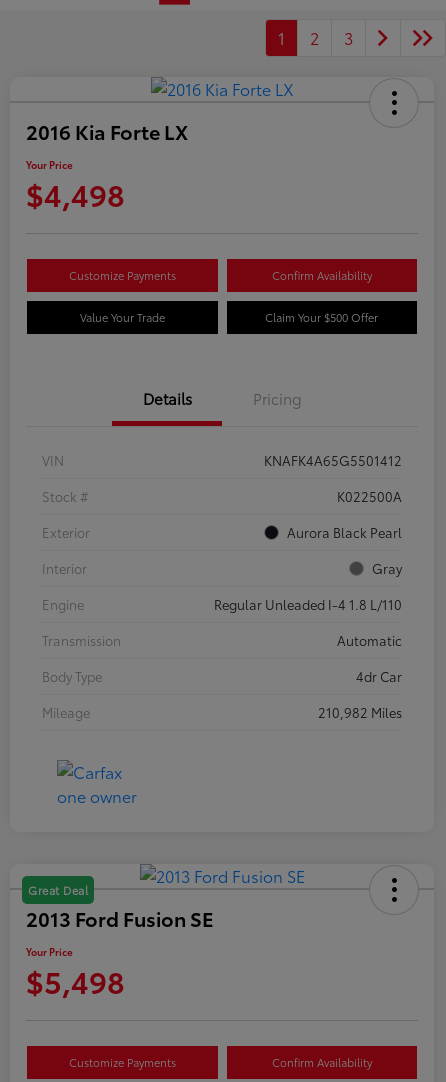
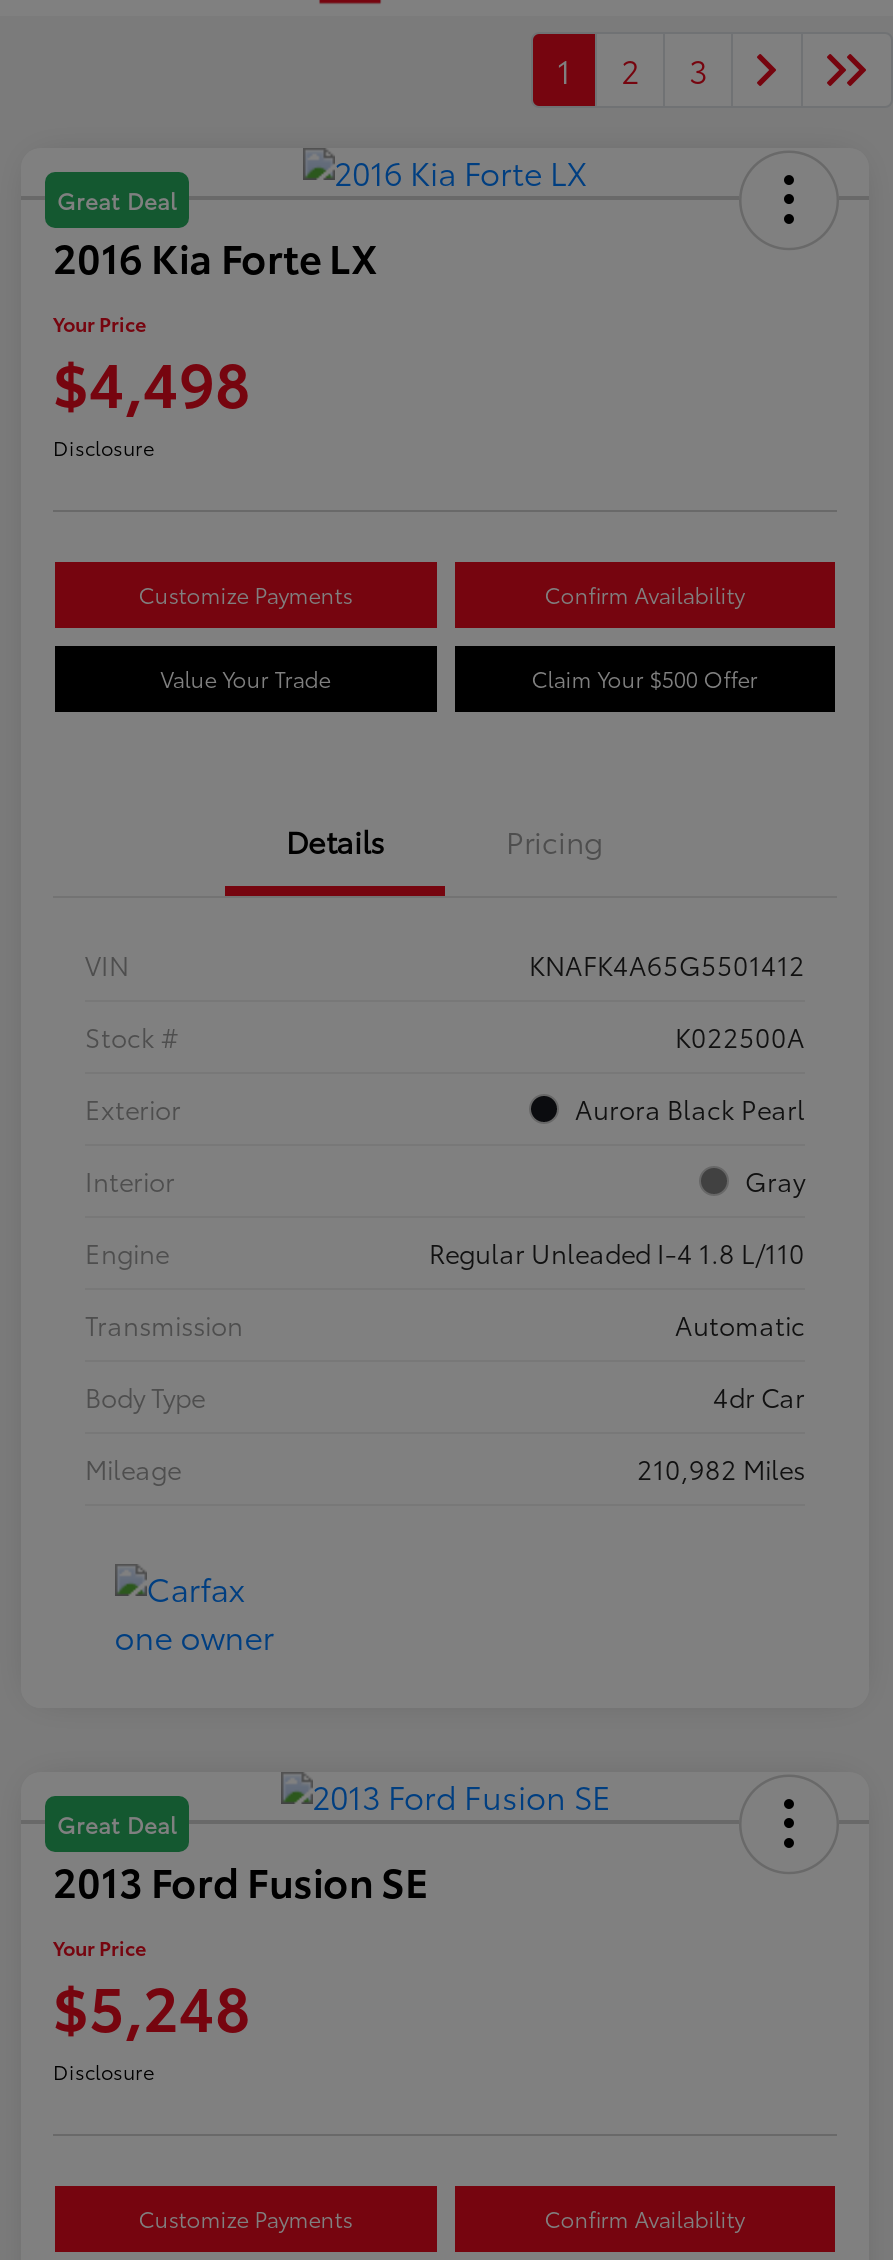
+ Great Deal

+ Disclosure

- $5,498
+ $5,248
+ Disclosure
